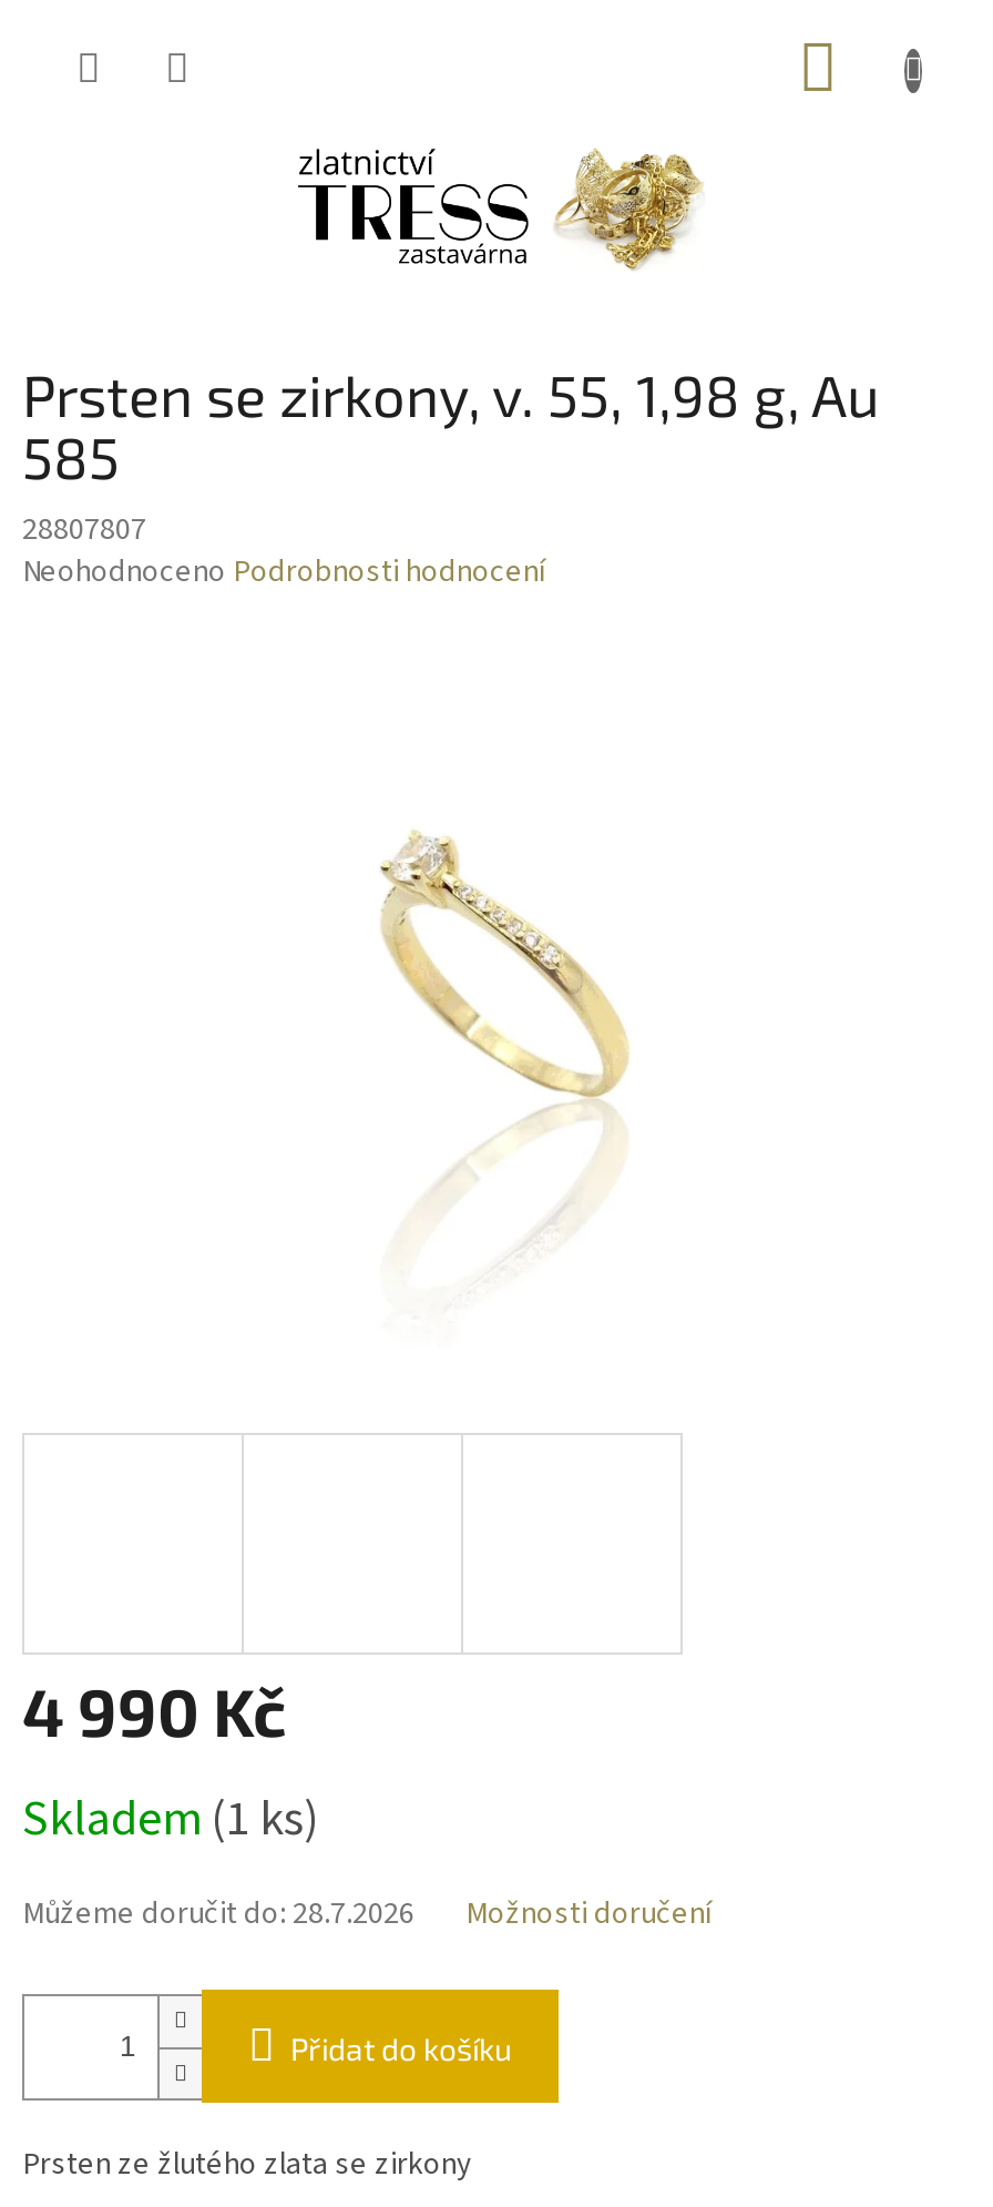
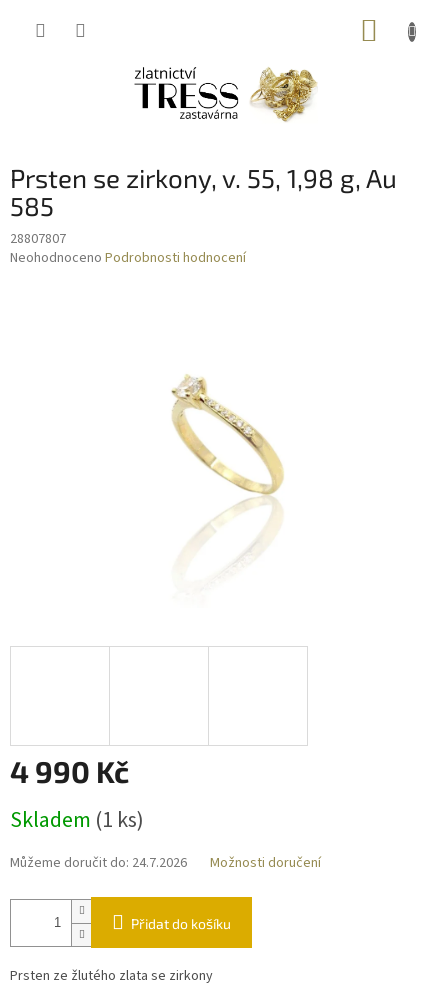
- Můžeme doručit do: 28.7.2026
+ Můžeme doručit do: 24.7.2026
